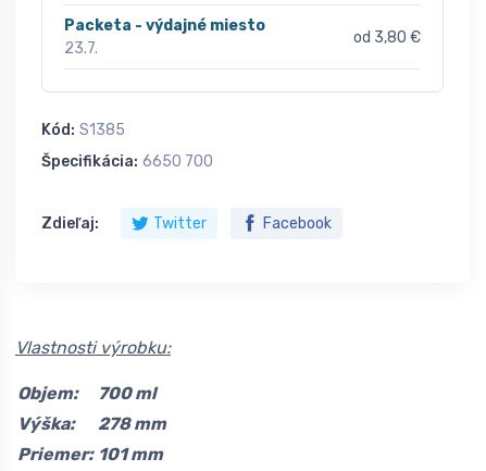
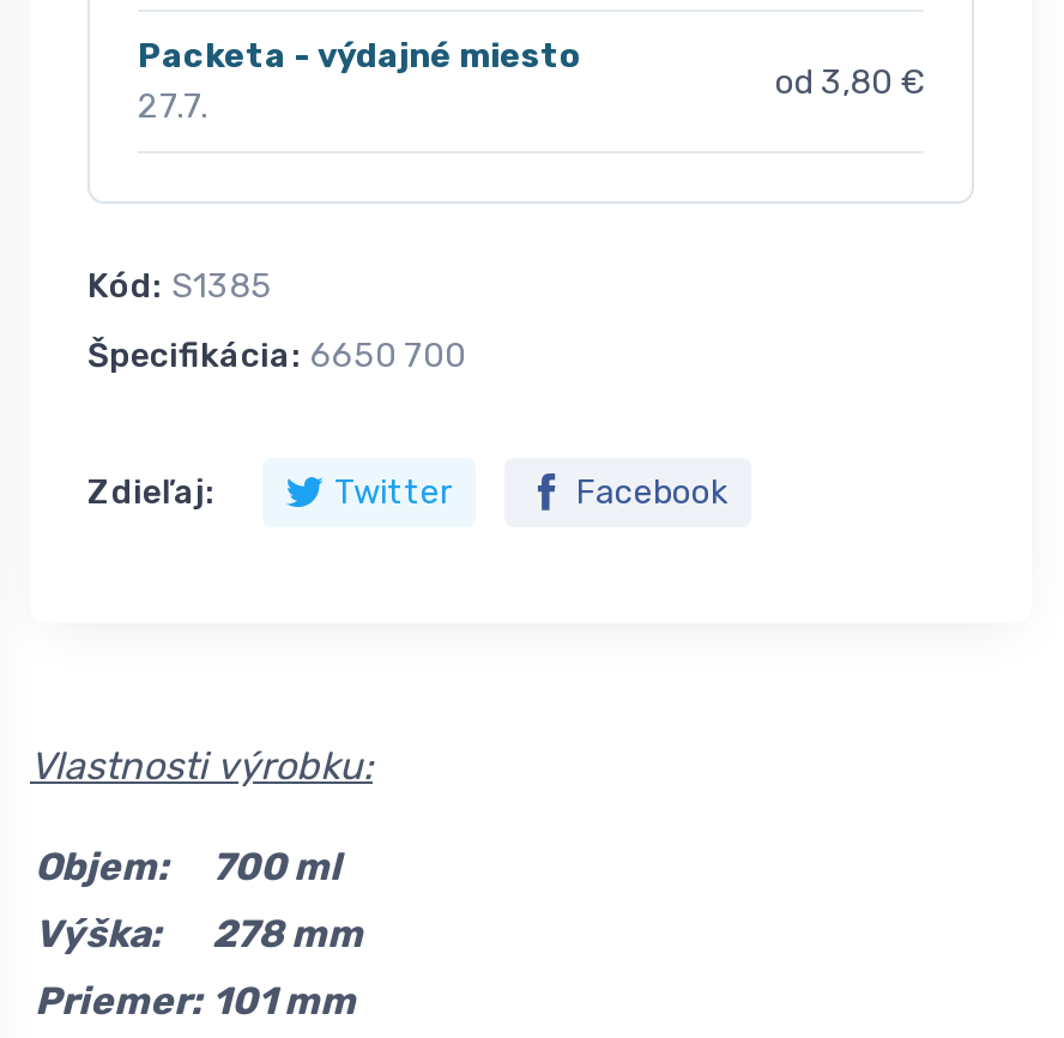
- 23.7.
+ 27.7.
